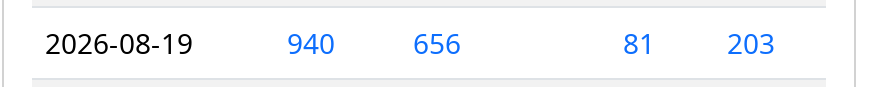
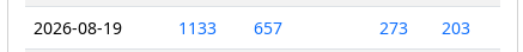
- 940
+ 1133

- 656
+ 657

- 81 203
+ 273 203
